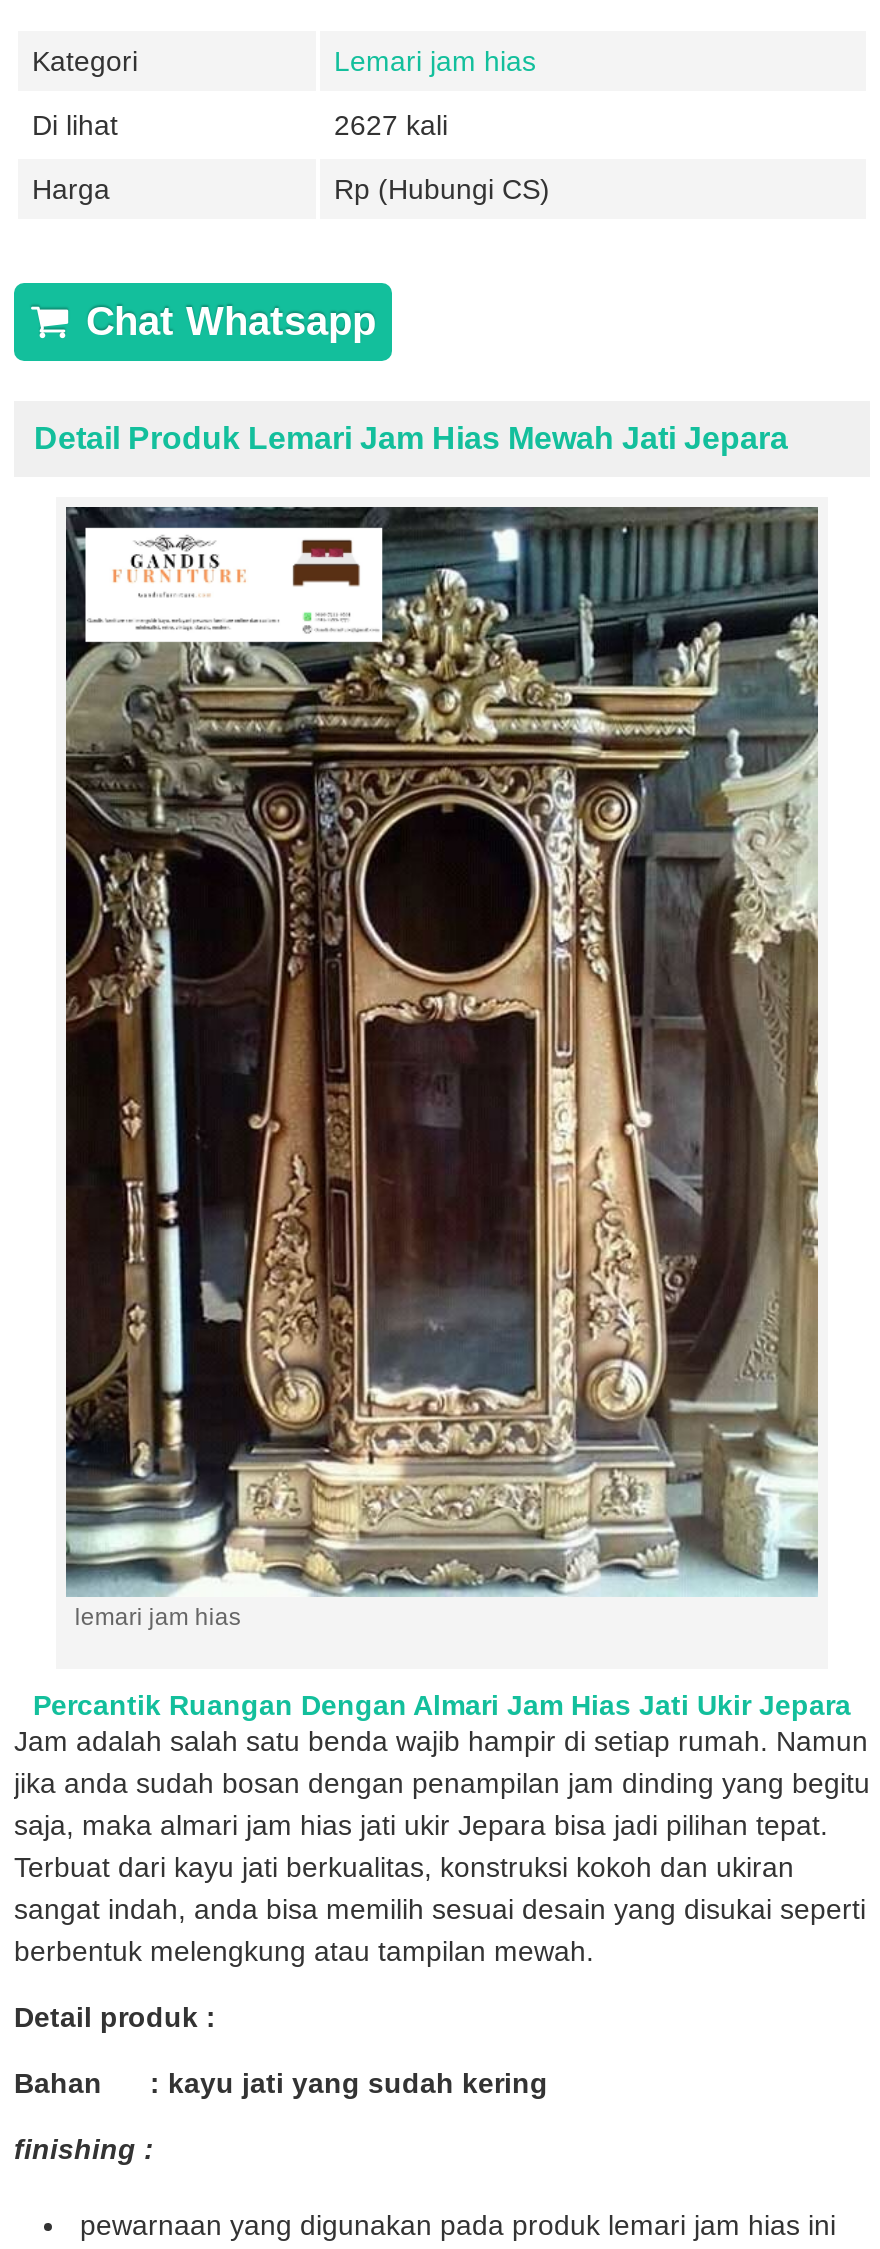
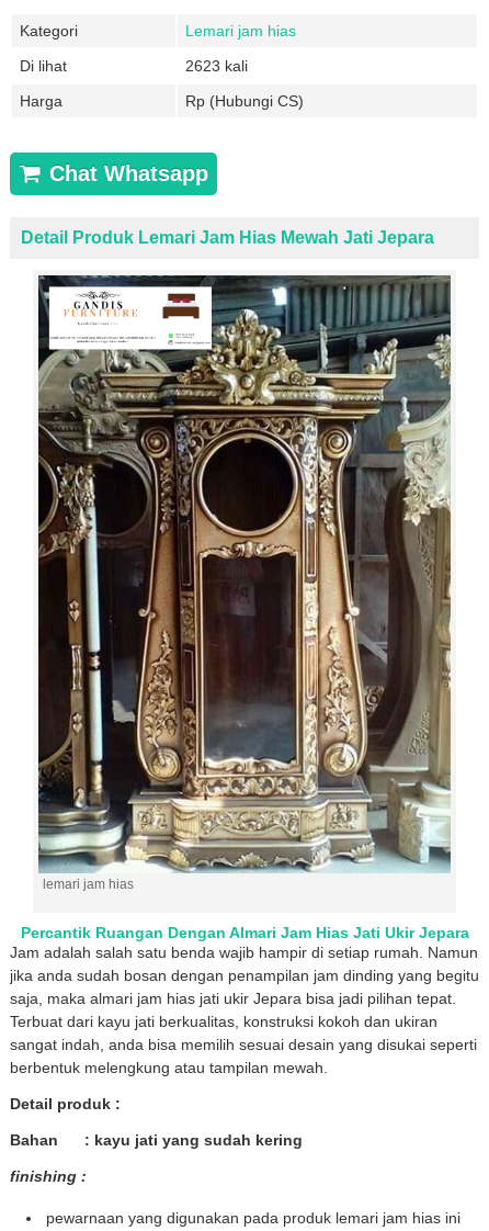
- 2627 kali
+ 2623 kali
